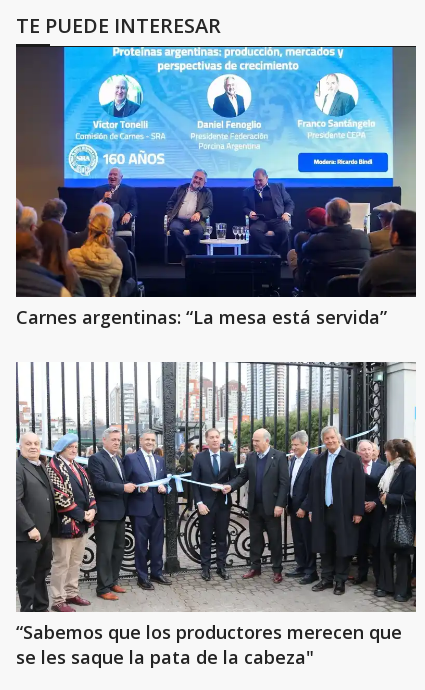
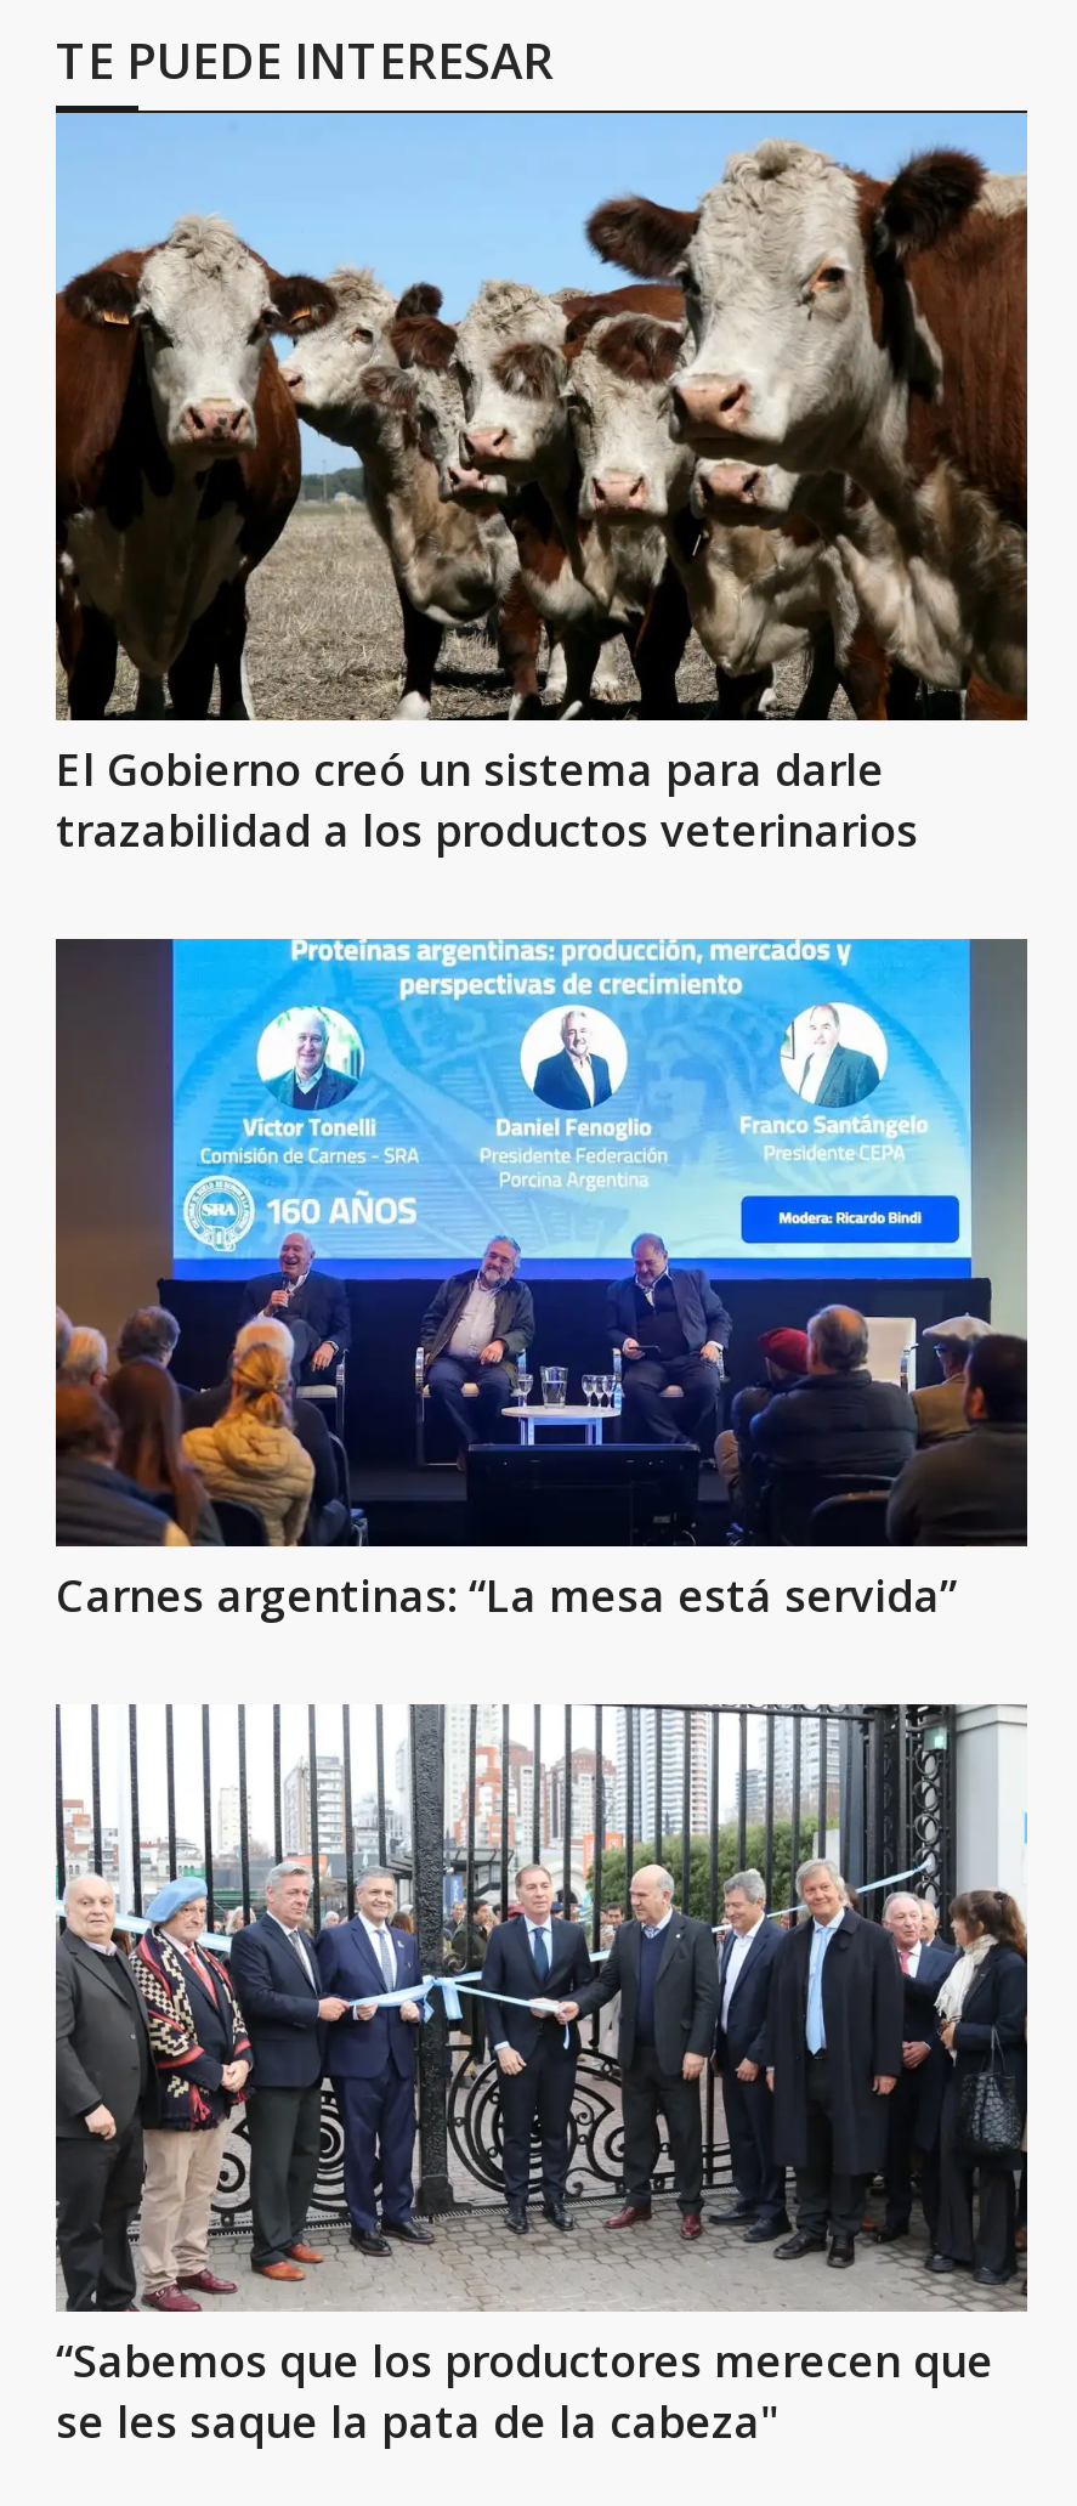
+ [image]
+ El Gobierno creó un sistema para darle
+ trazabilidad a los productos veterinarios
